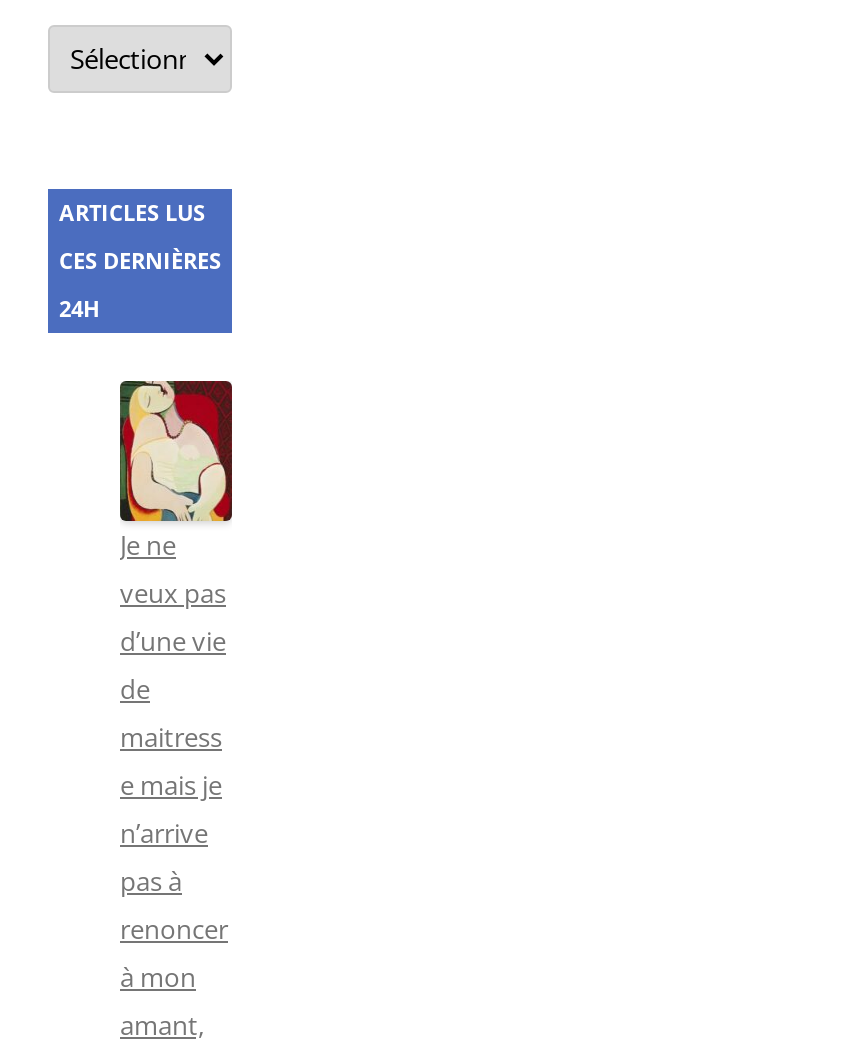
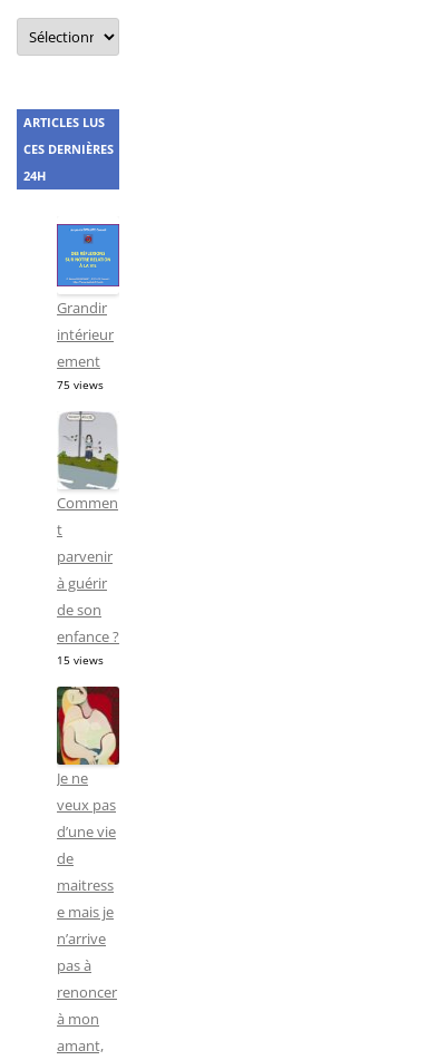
+ [image]
+ Grandir
+ intérieur
+ ement
+ 75 views

+ [image]
+ Commen
+ t
+ parvenir
+ à guérir
+ de son
+ enfance ?
+ 15 views
